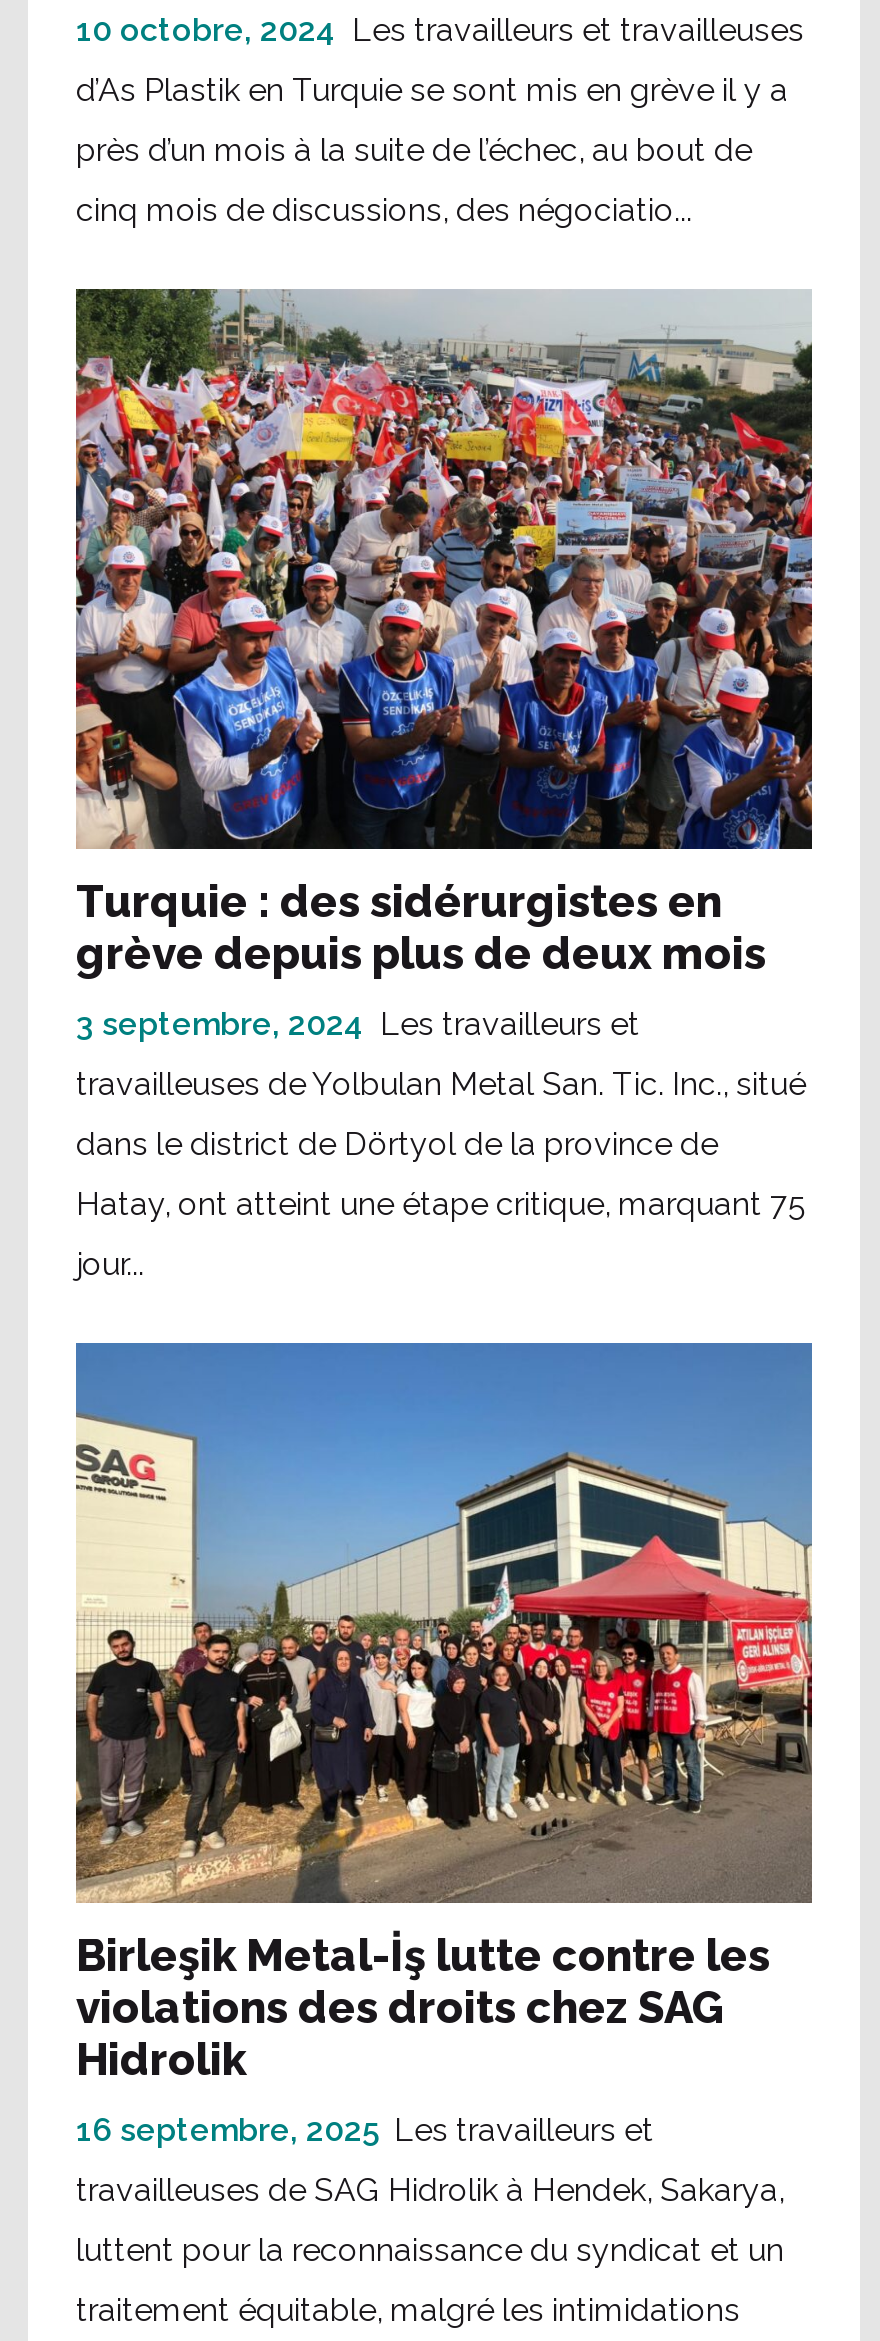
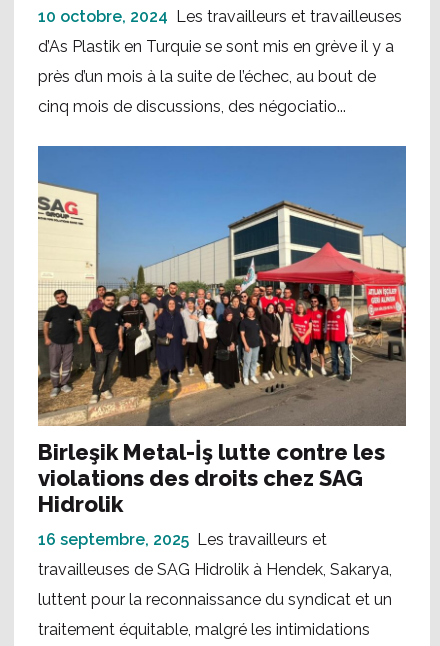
- [image]
- Turquie : des sidérurgistes en
- grève depuis plus de deux mois
- 3 septembre, 2024 Les travailleurs et
- travailleuses de Yolbulan Metal San. Tic. Inc., situé
- dans le district de Dörtyol de la province de
- Hatay, ont atteint une étape critique, marquant 75
- jour...
